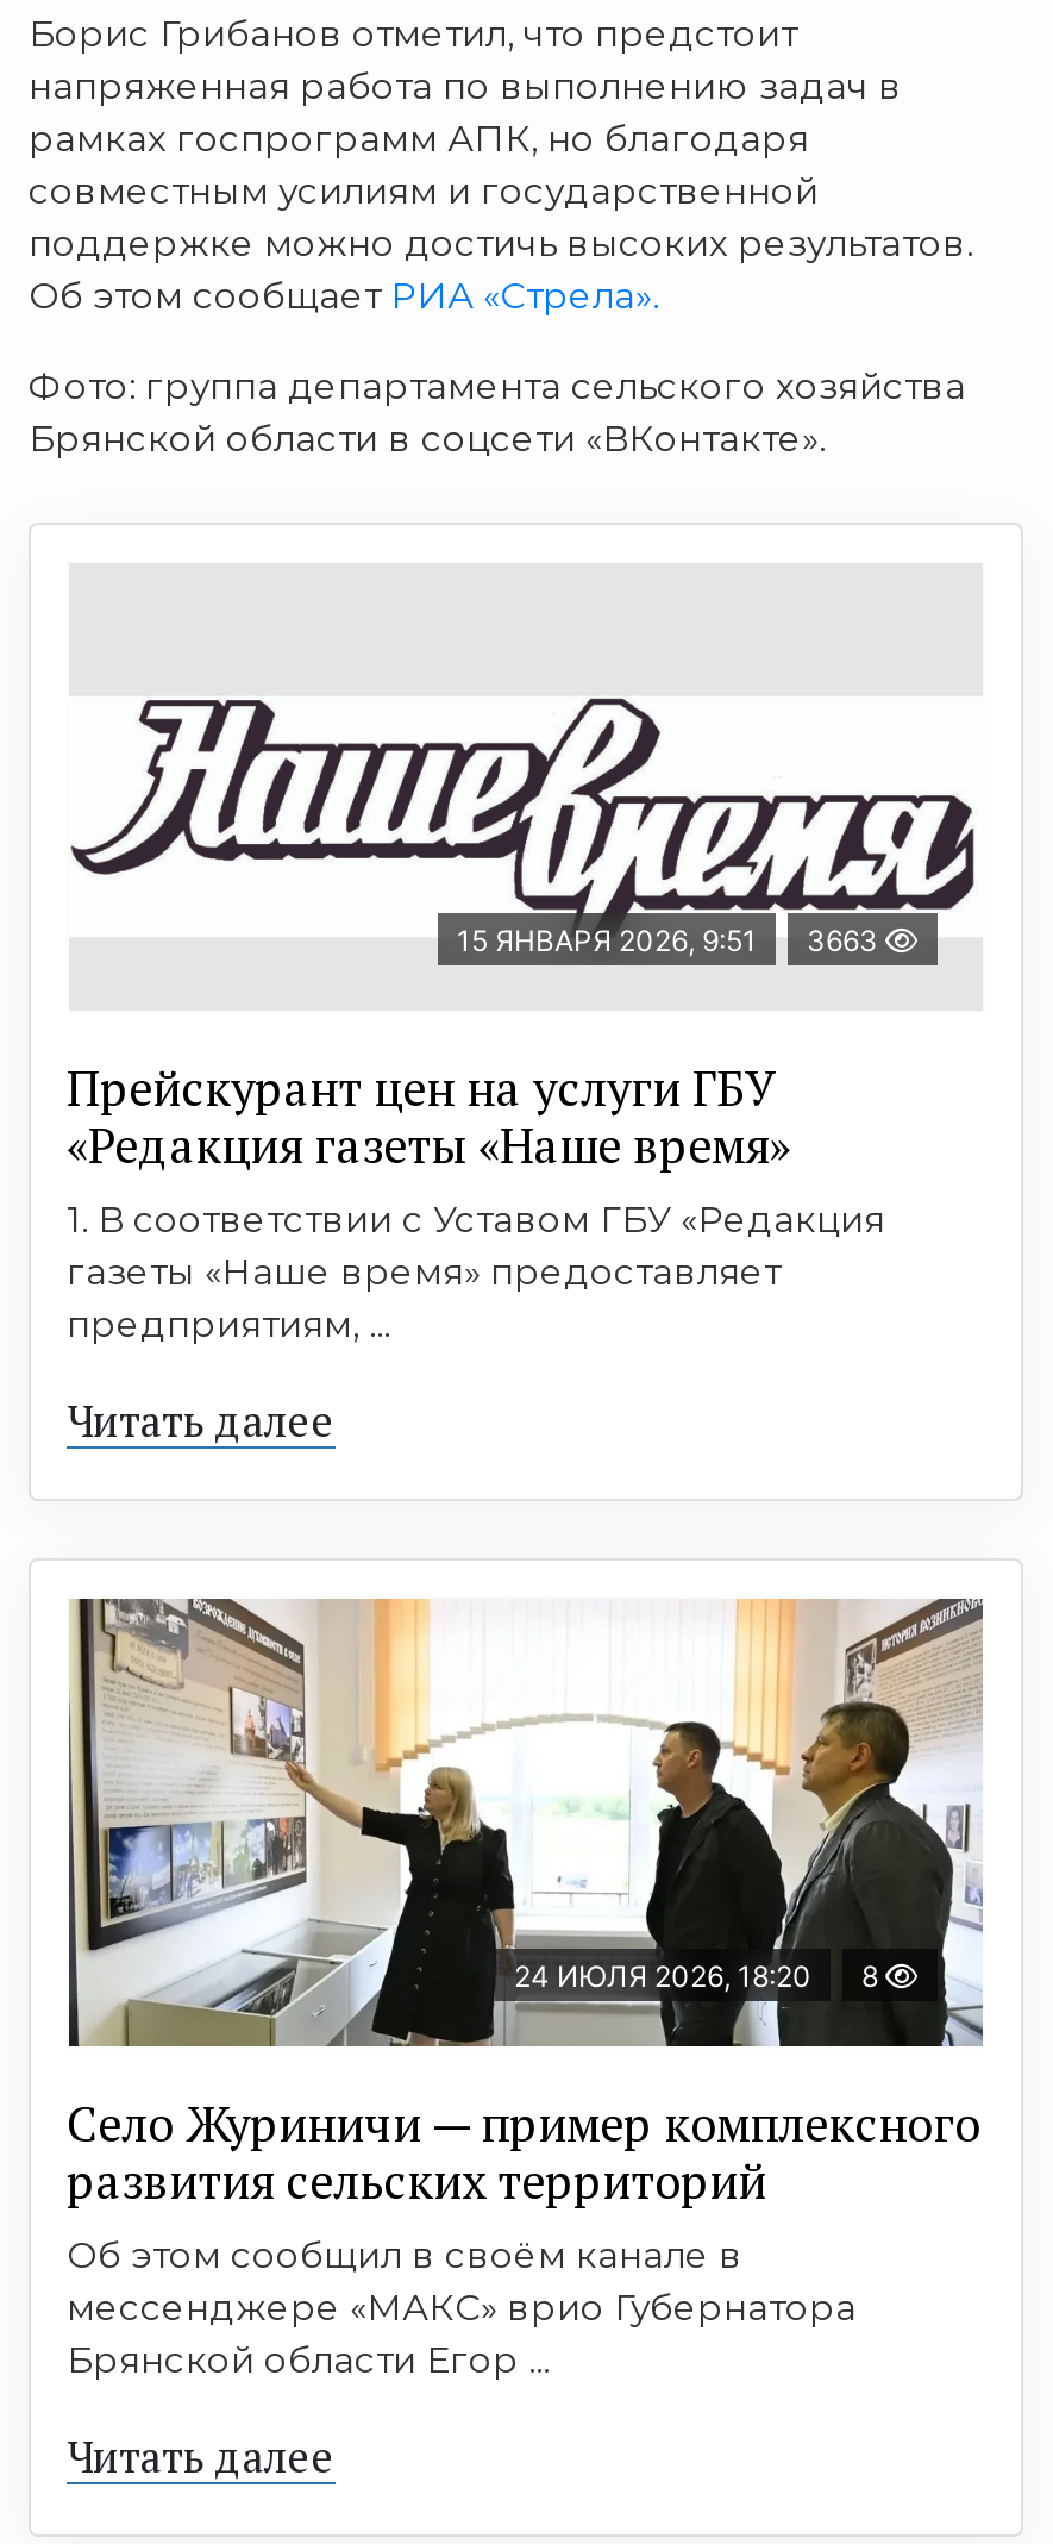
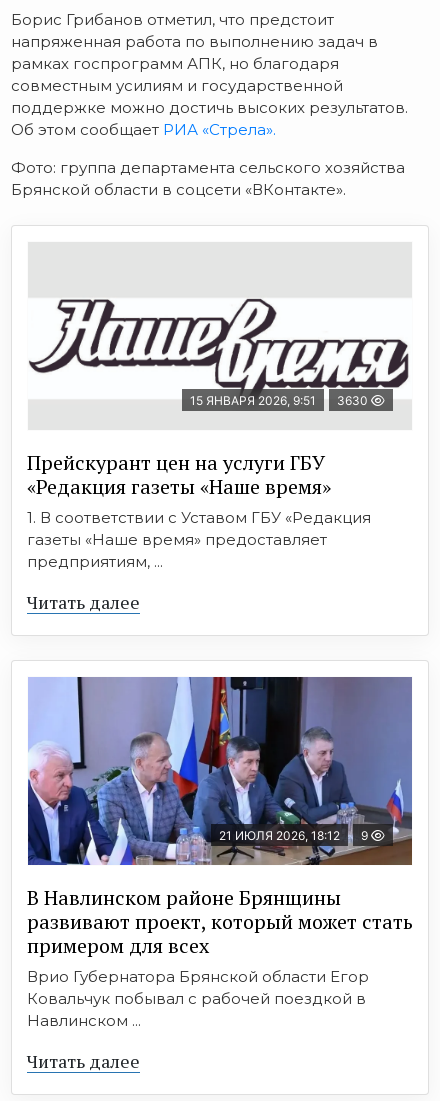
- 15 ЯНВАРЯ 2026, 9:51 3663
+ 15 ЯНВАРЯ 2026, 9:51 3630

- [image]
- 24 ИЮЛЯ 2026, 18:20
- 8
+ [image]
+ 21 ИЮЛЯ 2026, 18:12
+ 9

- Село Журиничи — пример комплексного
- развития сельских территорий
- Об этом сообщил в своём канале в
- мессенджере «МАКС» врио Губернатора
- Брянской области Егор ...
+ В Навлинском районе Брянщины
+ развивают проект, который может стать
+ примером для всех
+ Врио Губернатора Брянской области Егор
+ Ковальчук побывал с рабочей поездкой в
+ Навлинском ...
